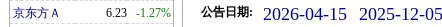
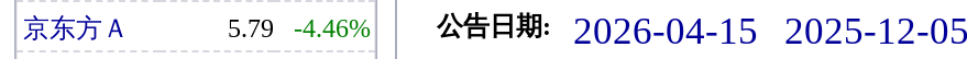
- 6.23
+ 5.79

- -1.27%
+ -4.46%
